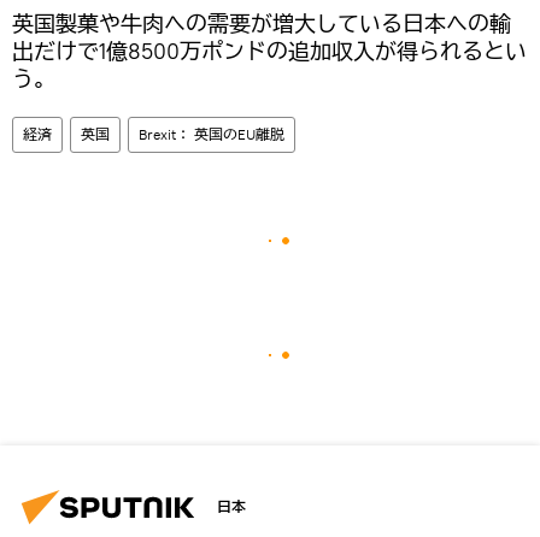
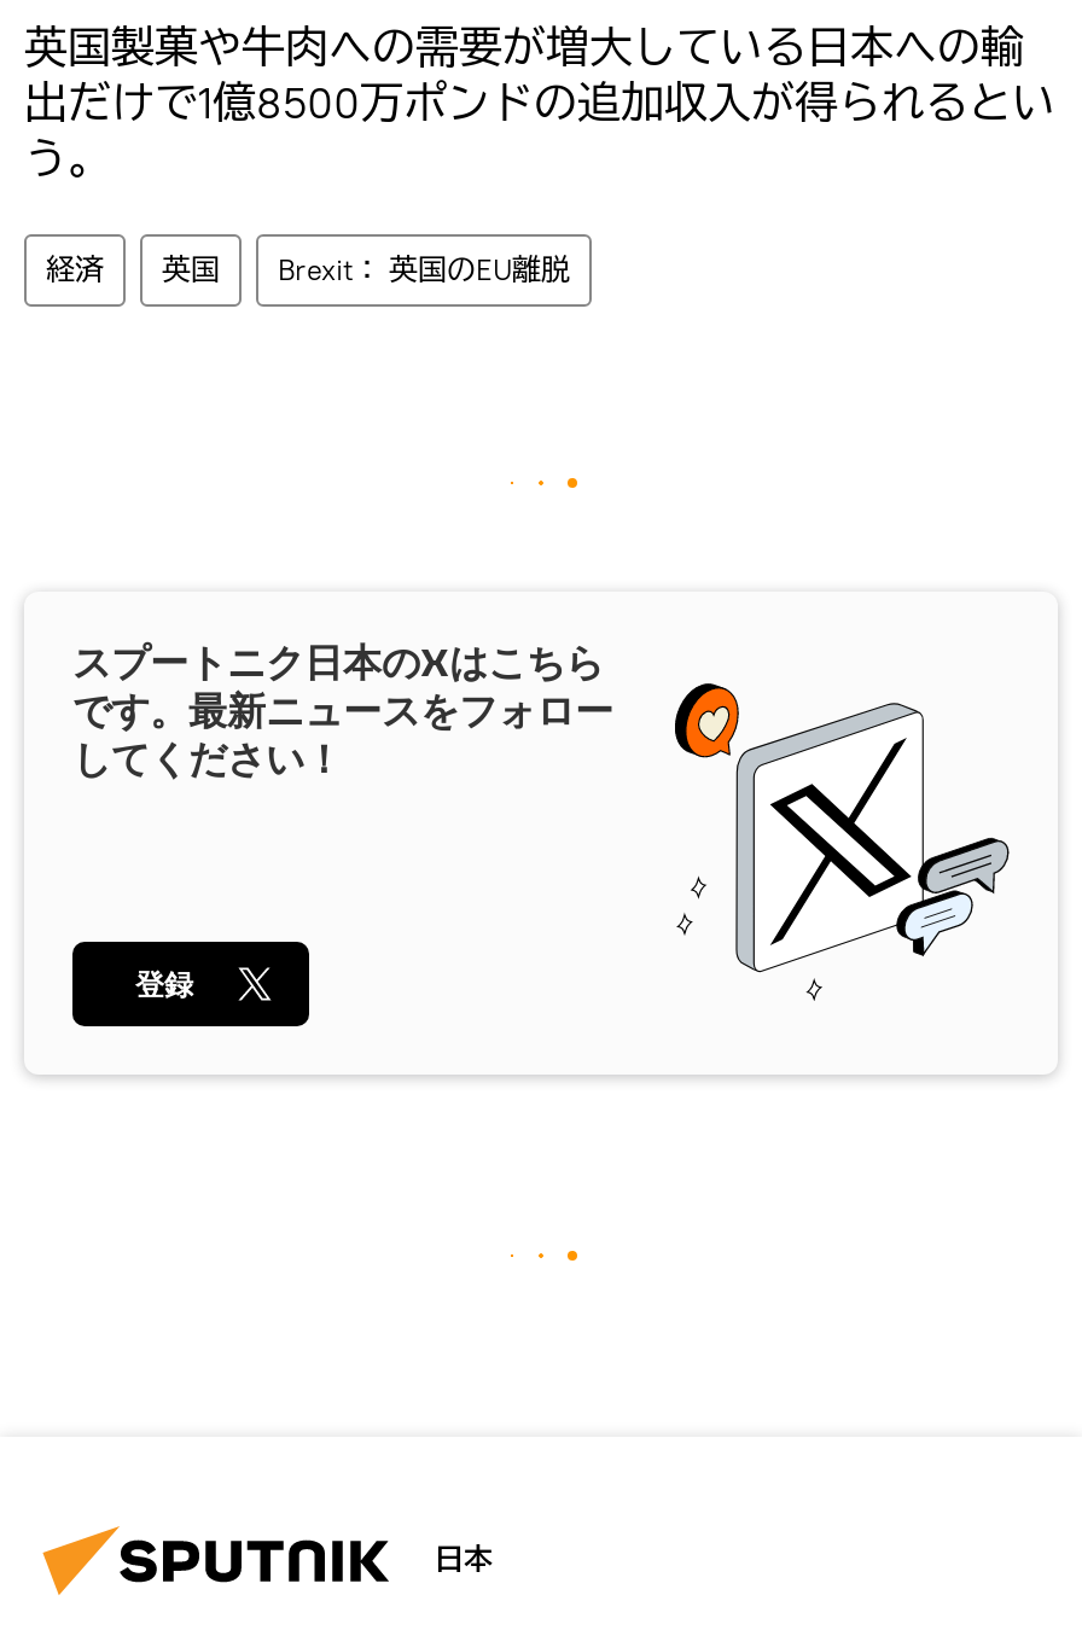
+ [image]
+ スプートニク日本のXはこちら
+ です。最新ニュースをフォロー
+ してください！

+ 登録
